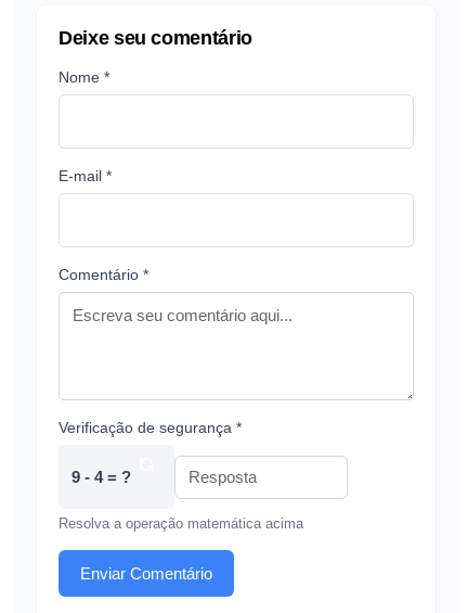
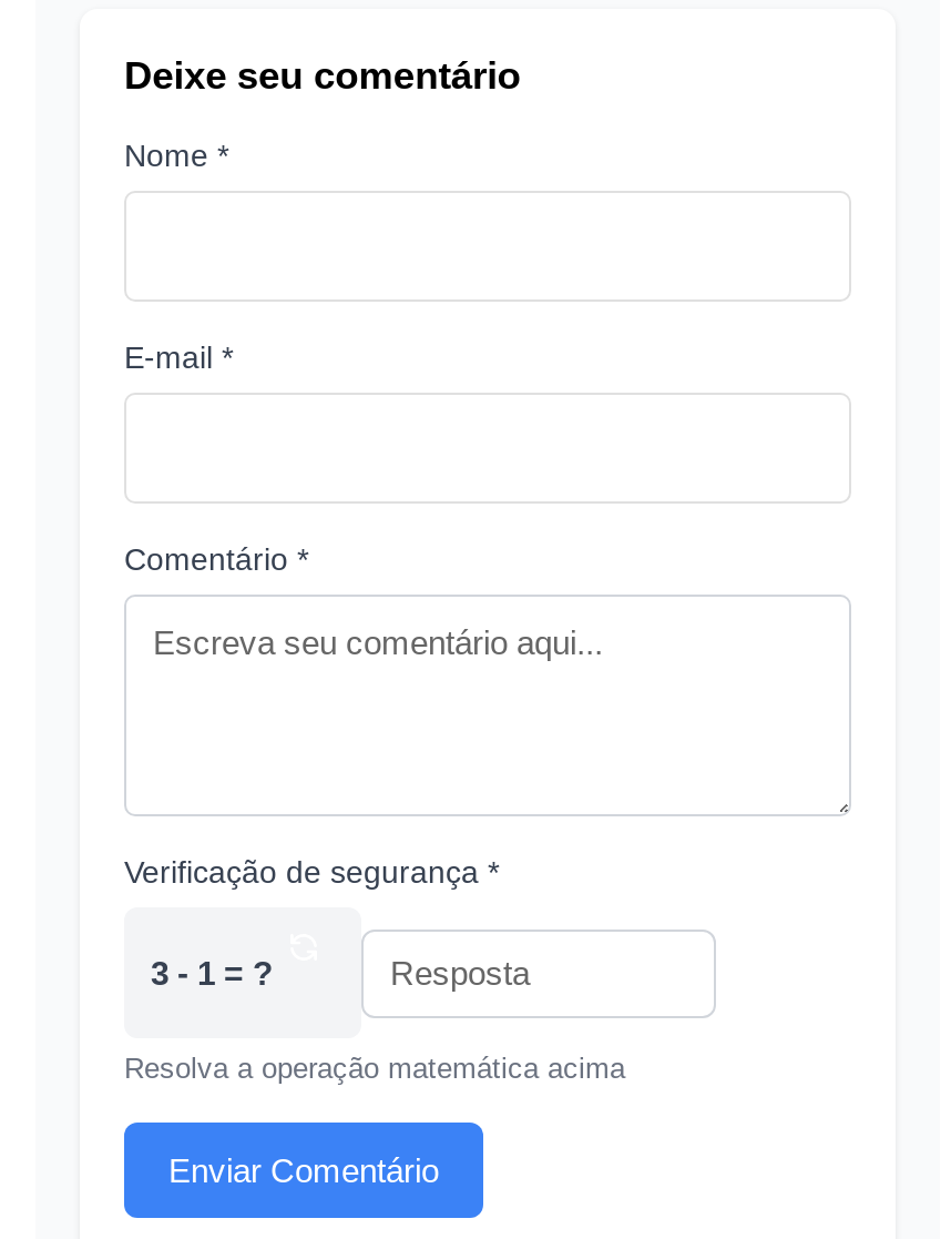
- 9 - 4 = ?
+ 3 - 1 = ?
